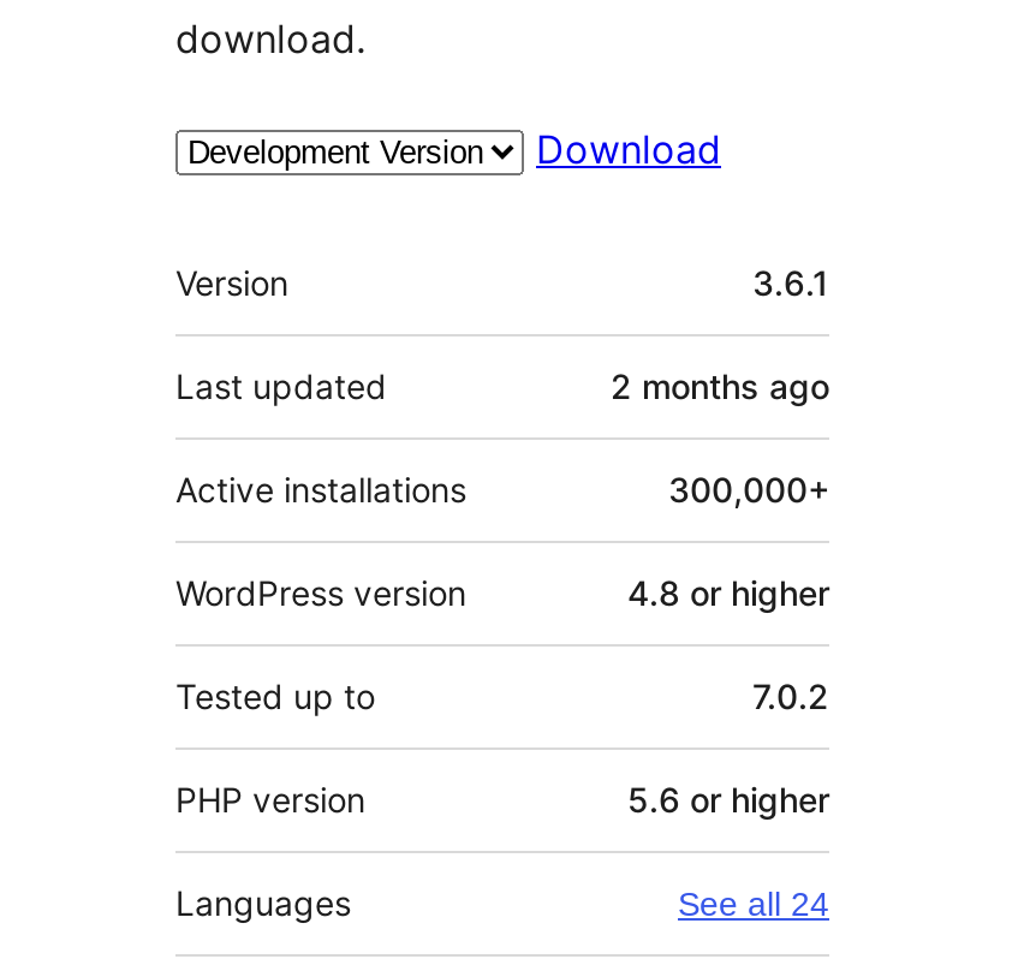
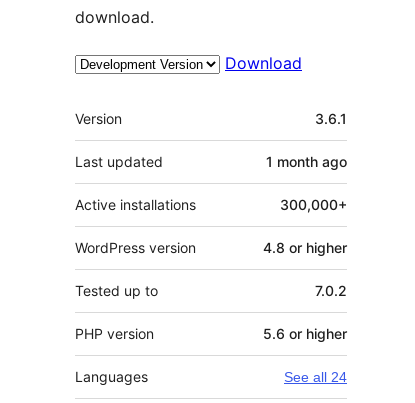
- 2 months ago
+ 1 month ago
